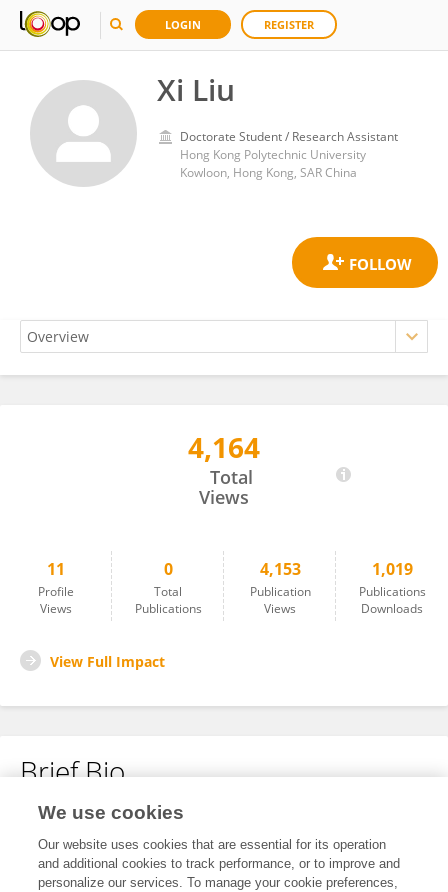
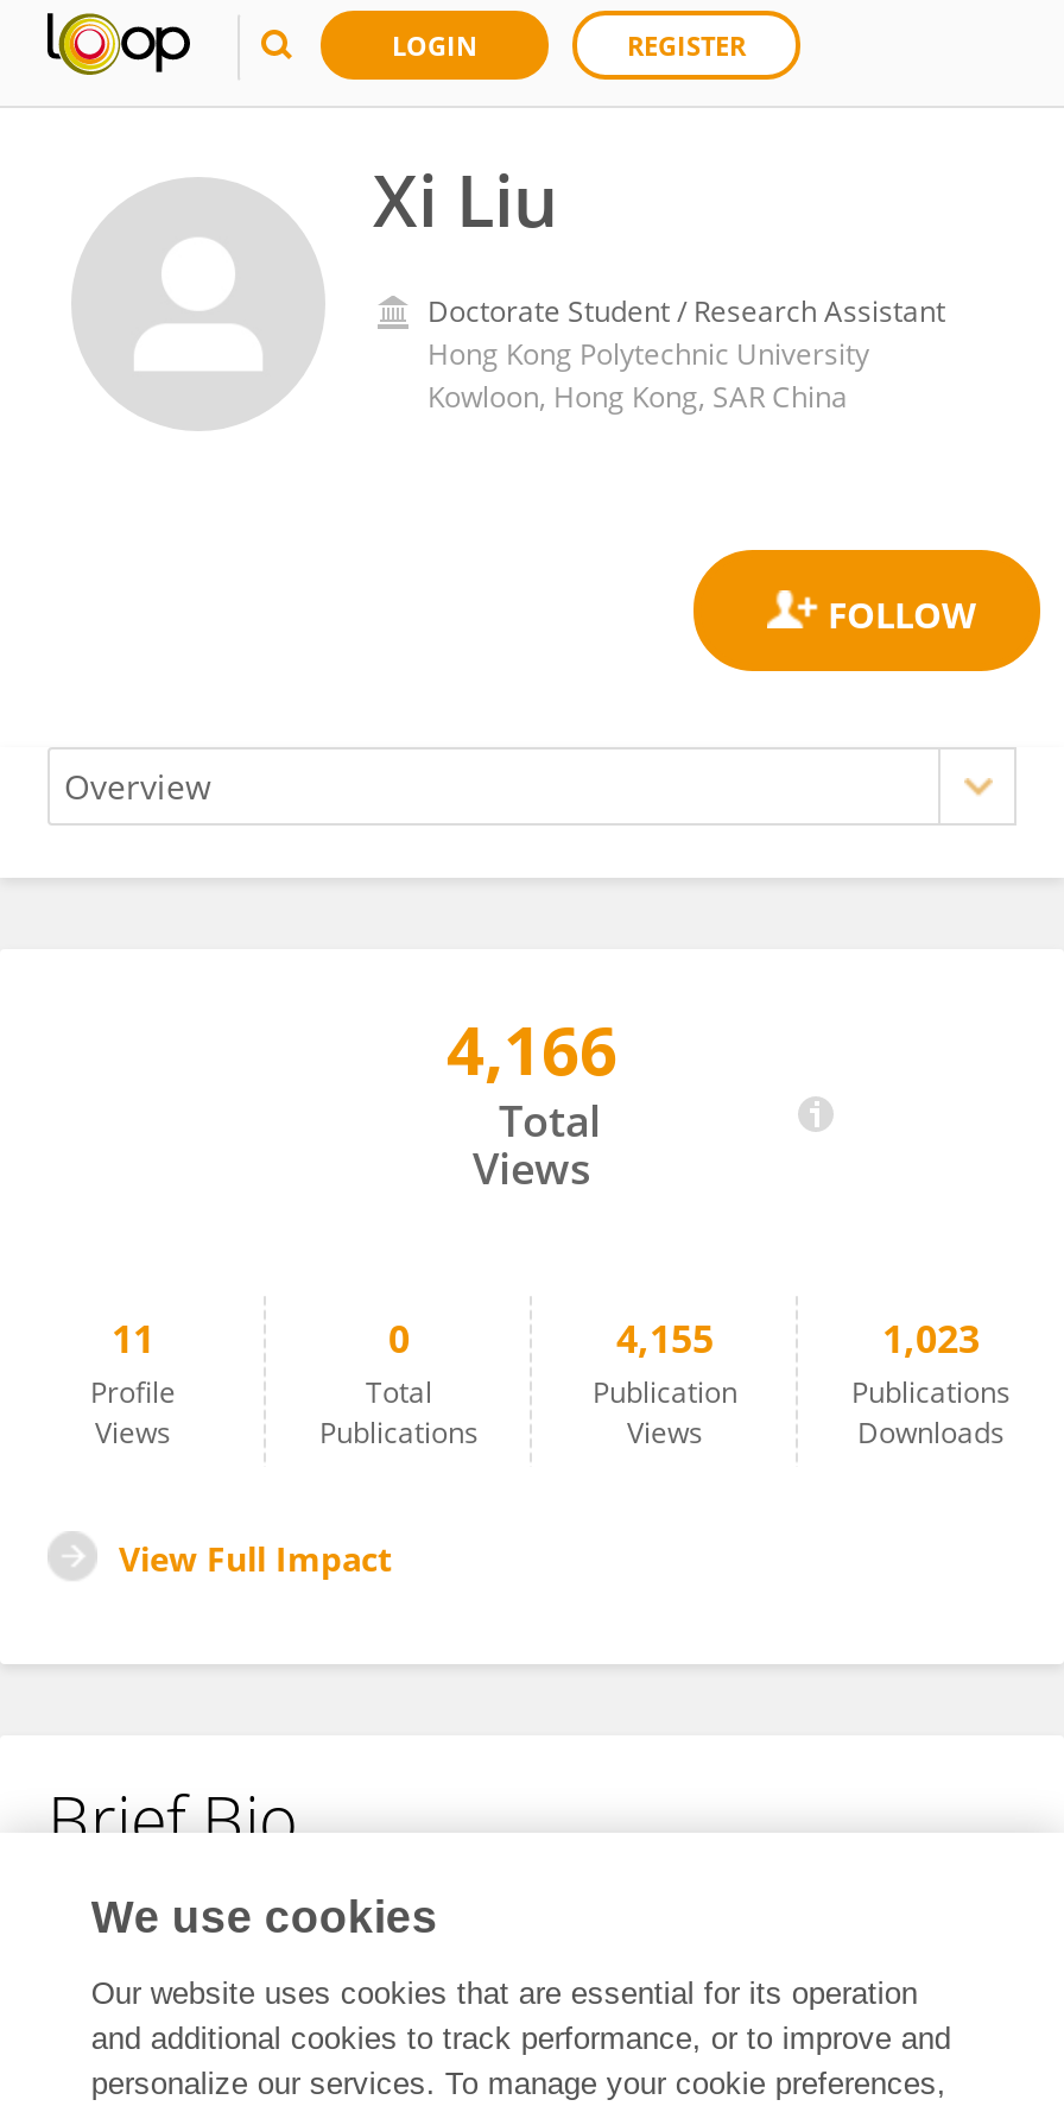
- 4,164
+ 4,166

- 4,153
+ 4,155

- 1,019
+ 1,023
